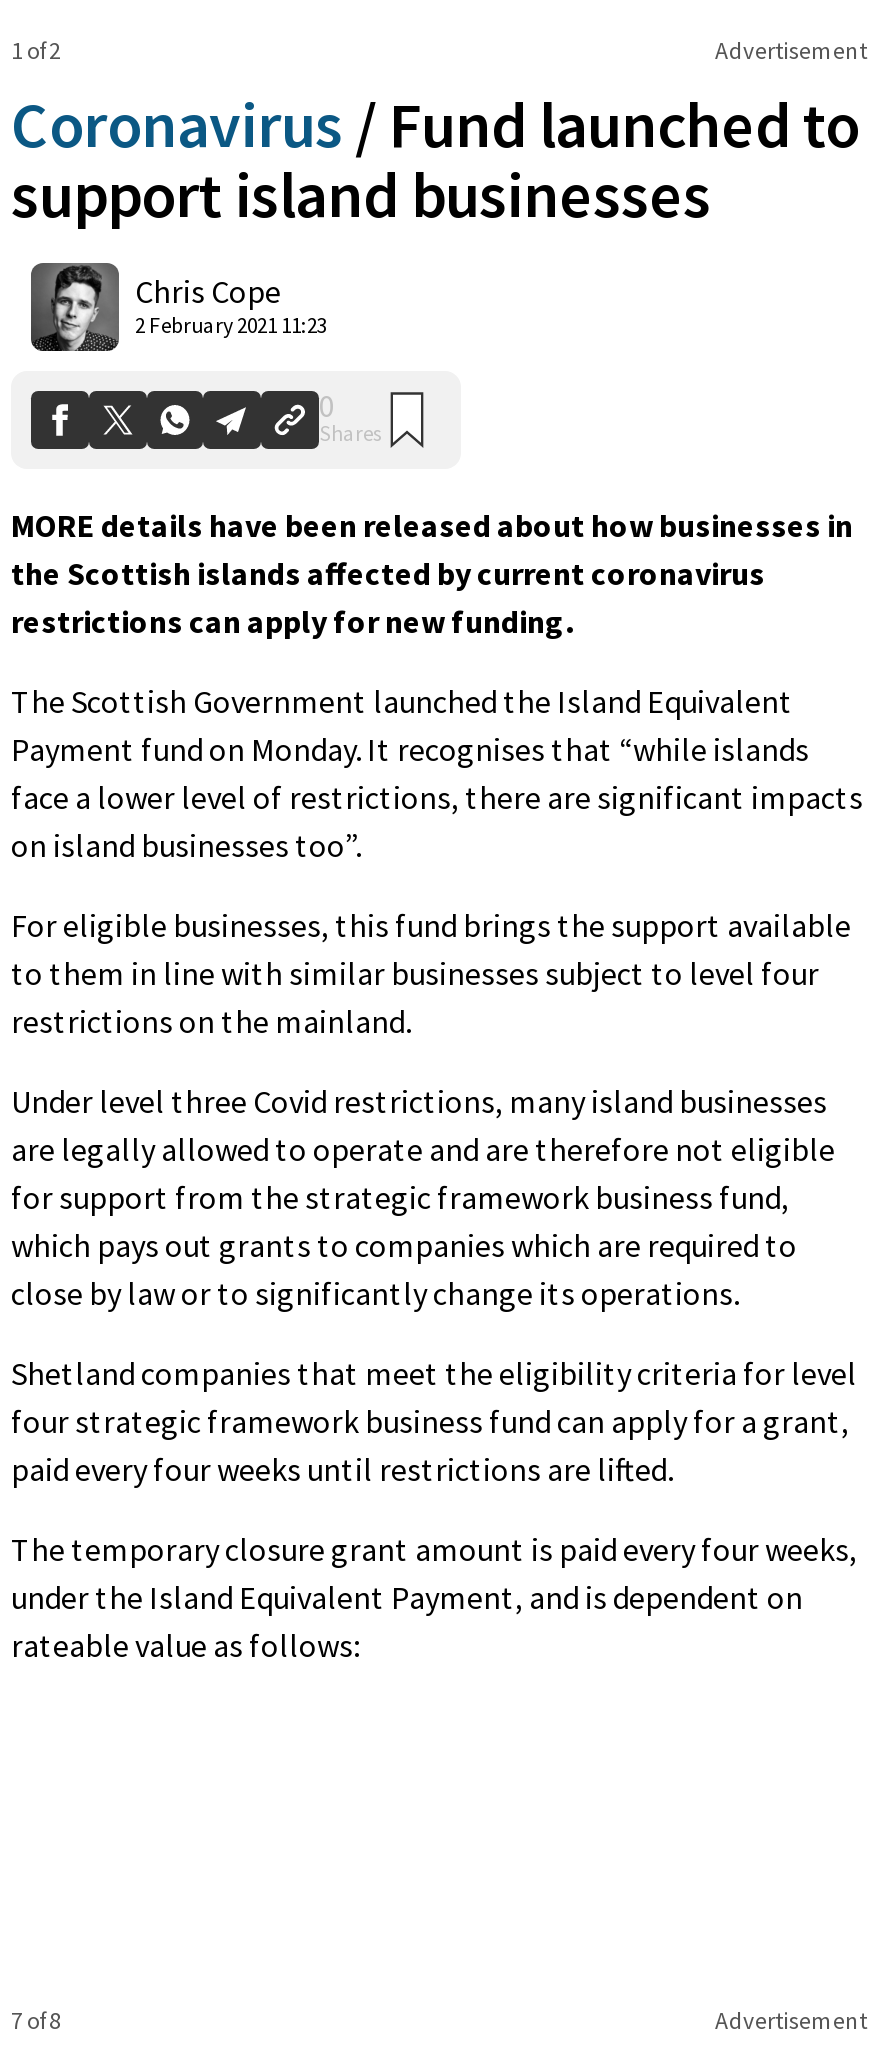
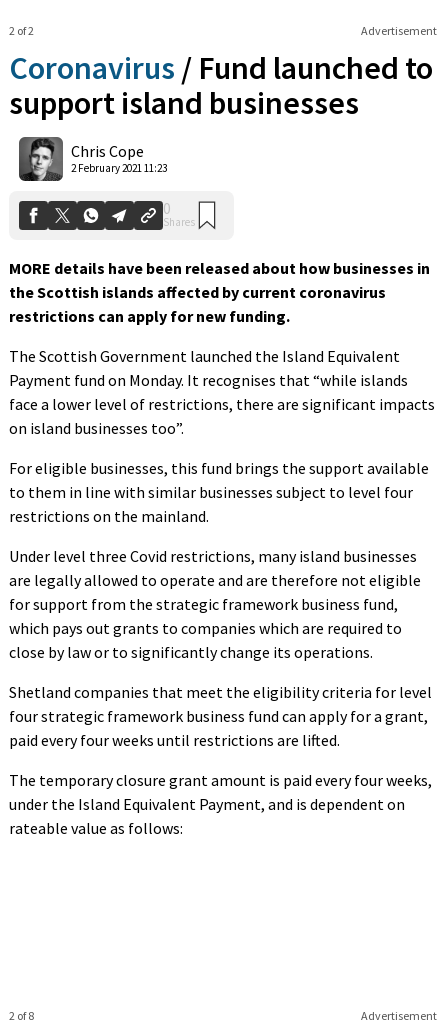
- 1 of 2
+ 2 of 2

- 7 of 8
+ 2 of 8
